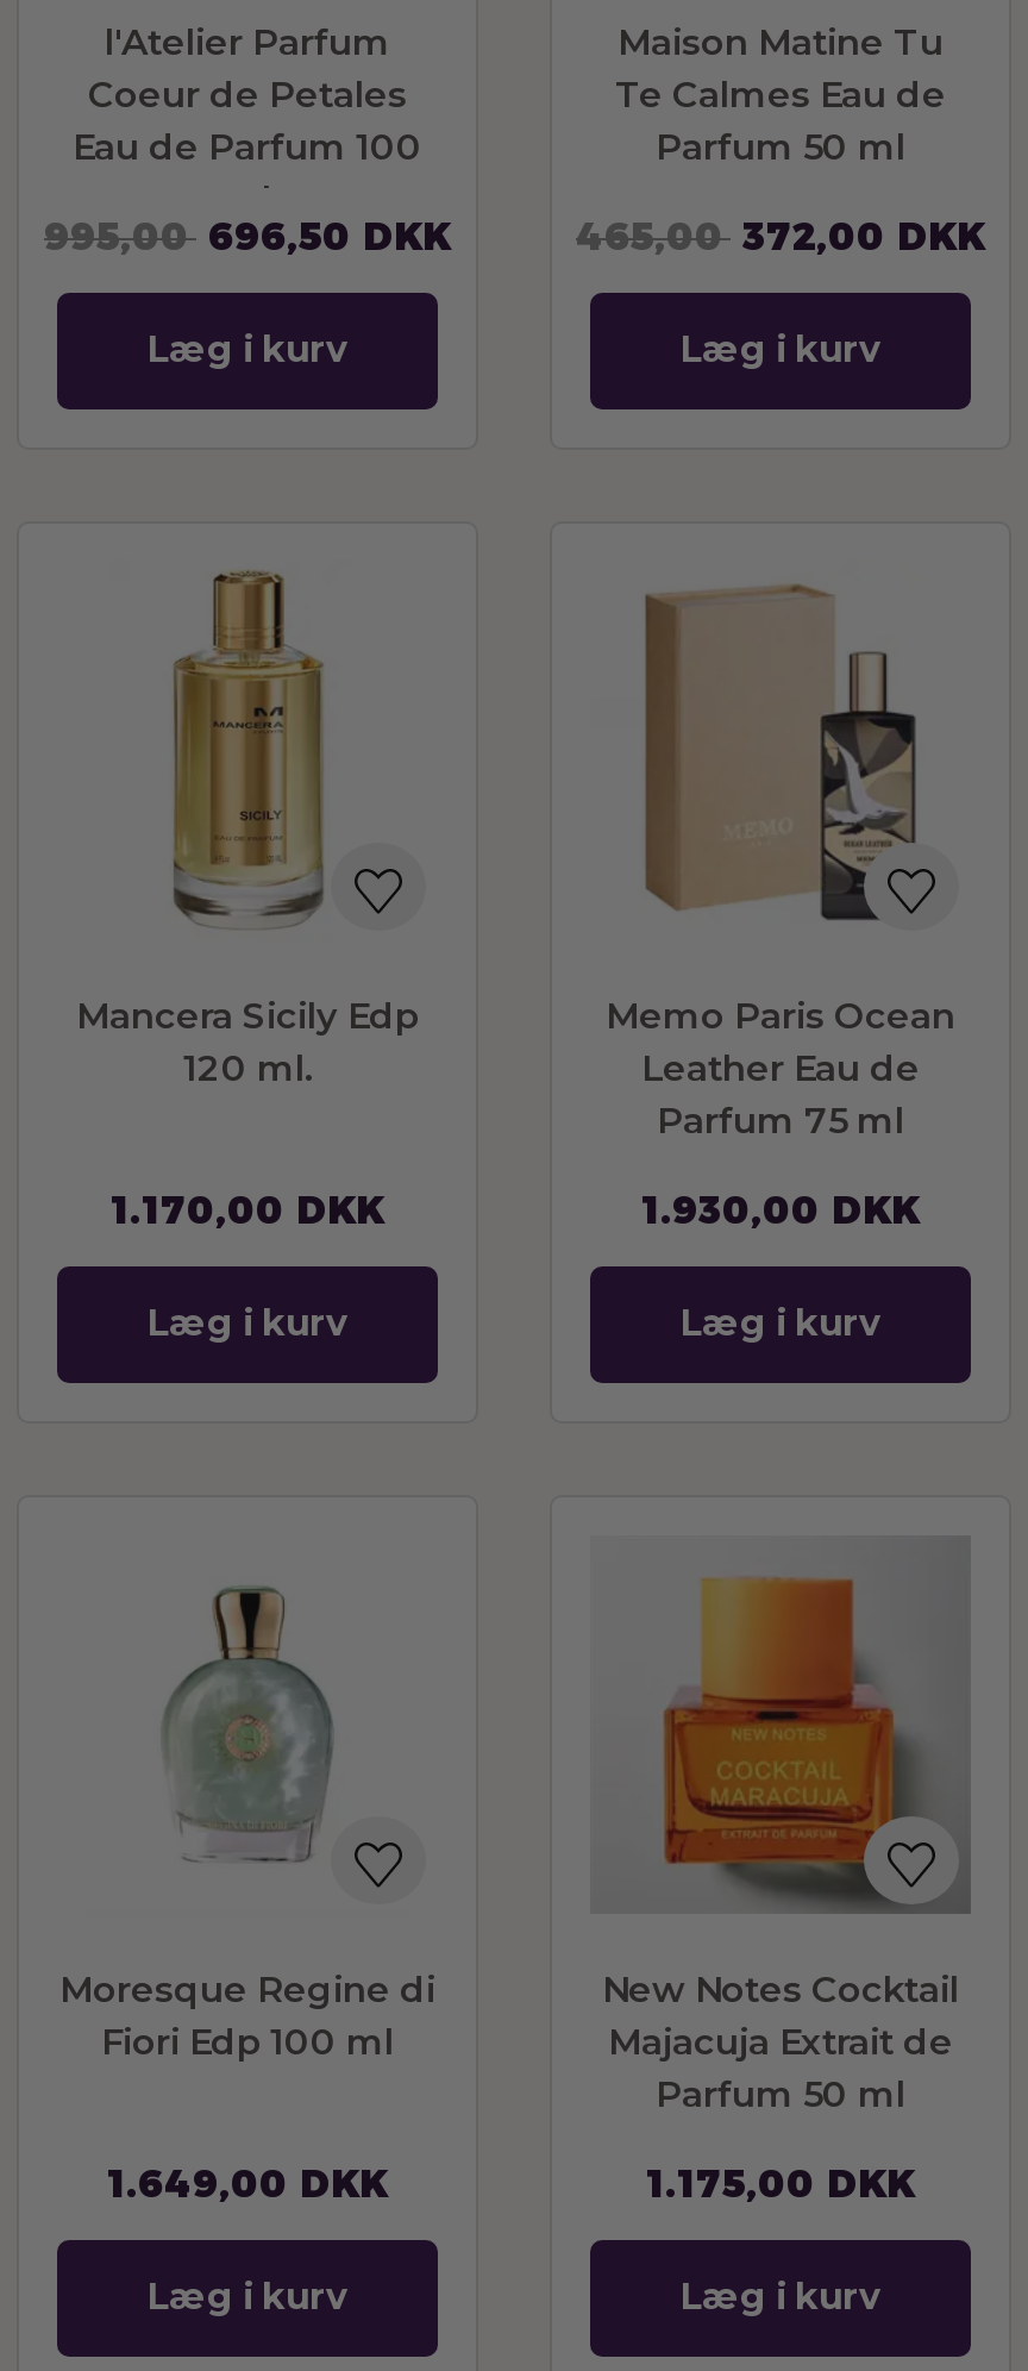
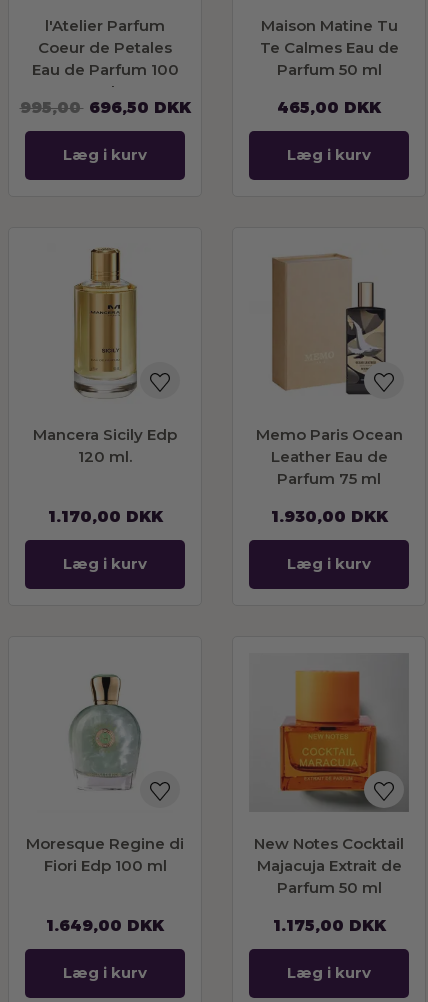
- 465,00 372,00 DKK
+ 465,00 DKK
